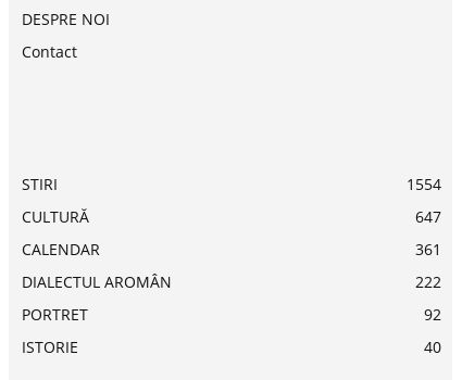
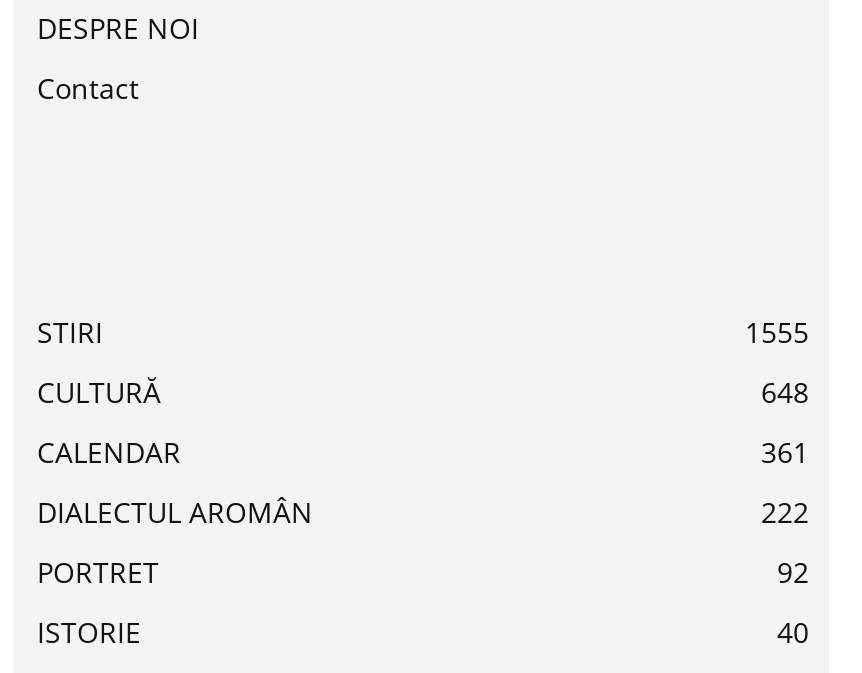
- 1554
+ 1555

- 647
+ 648
